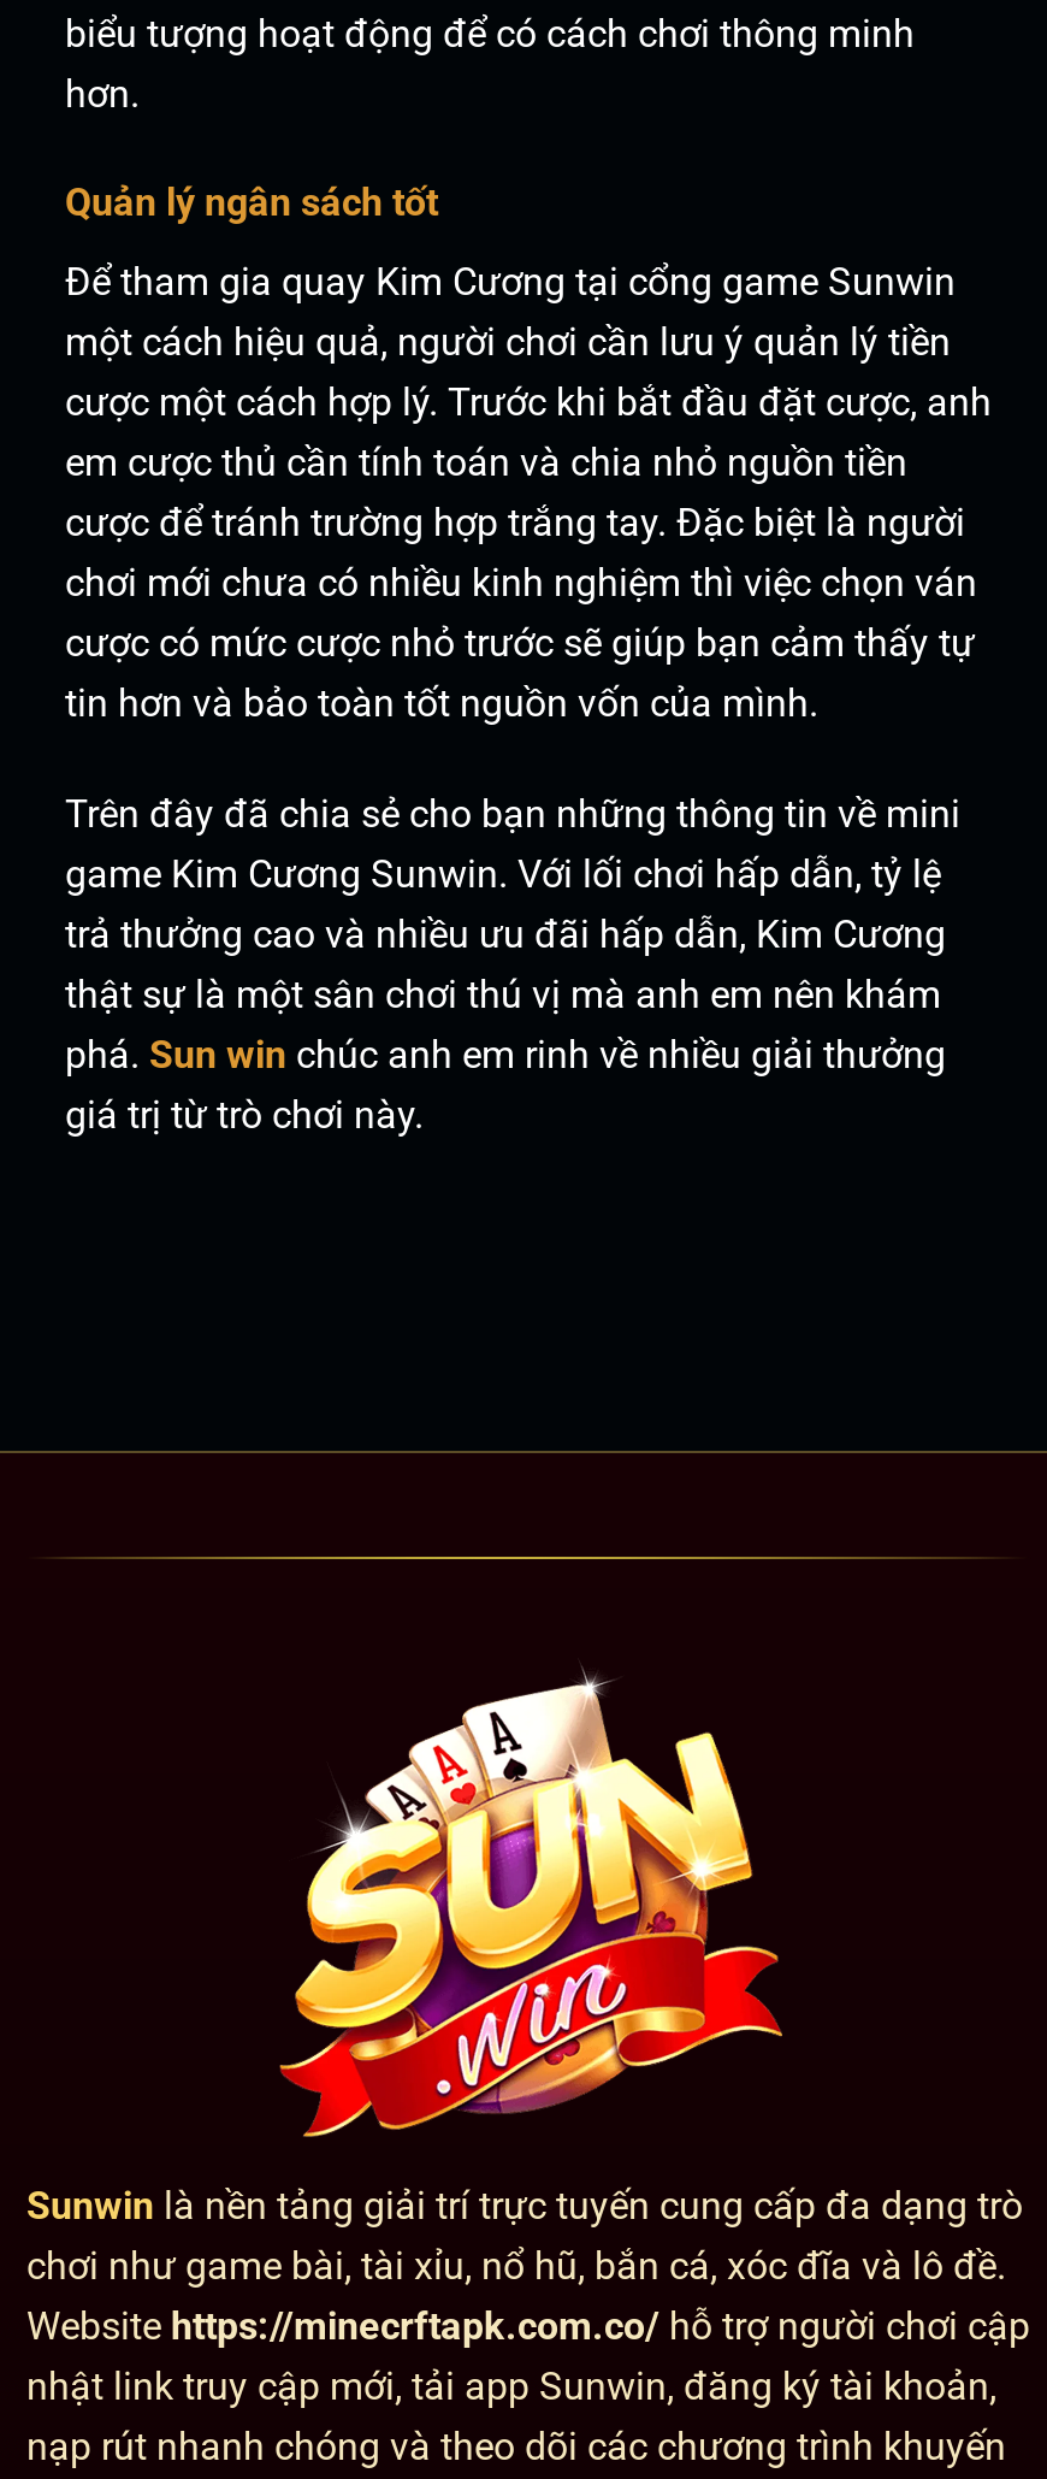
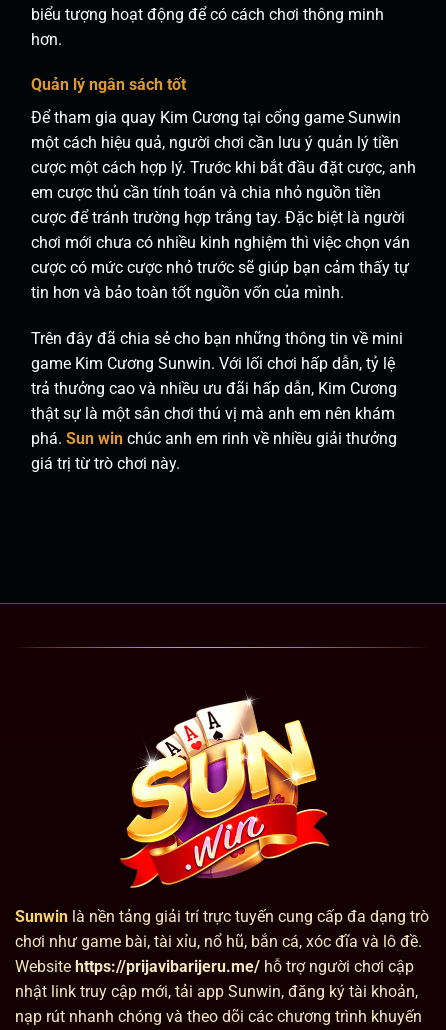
- Website https://minecrftapk.com.co/ hỗ trợ người chơi cập
+ Website https://prijavibarijeru.me/ hỗ trợ người chơi cập
